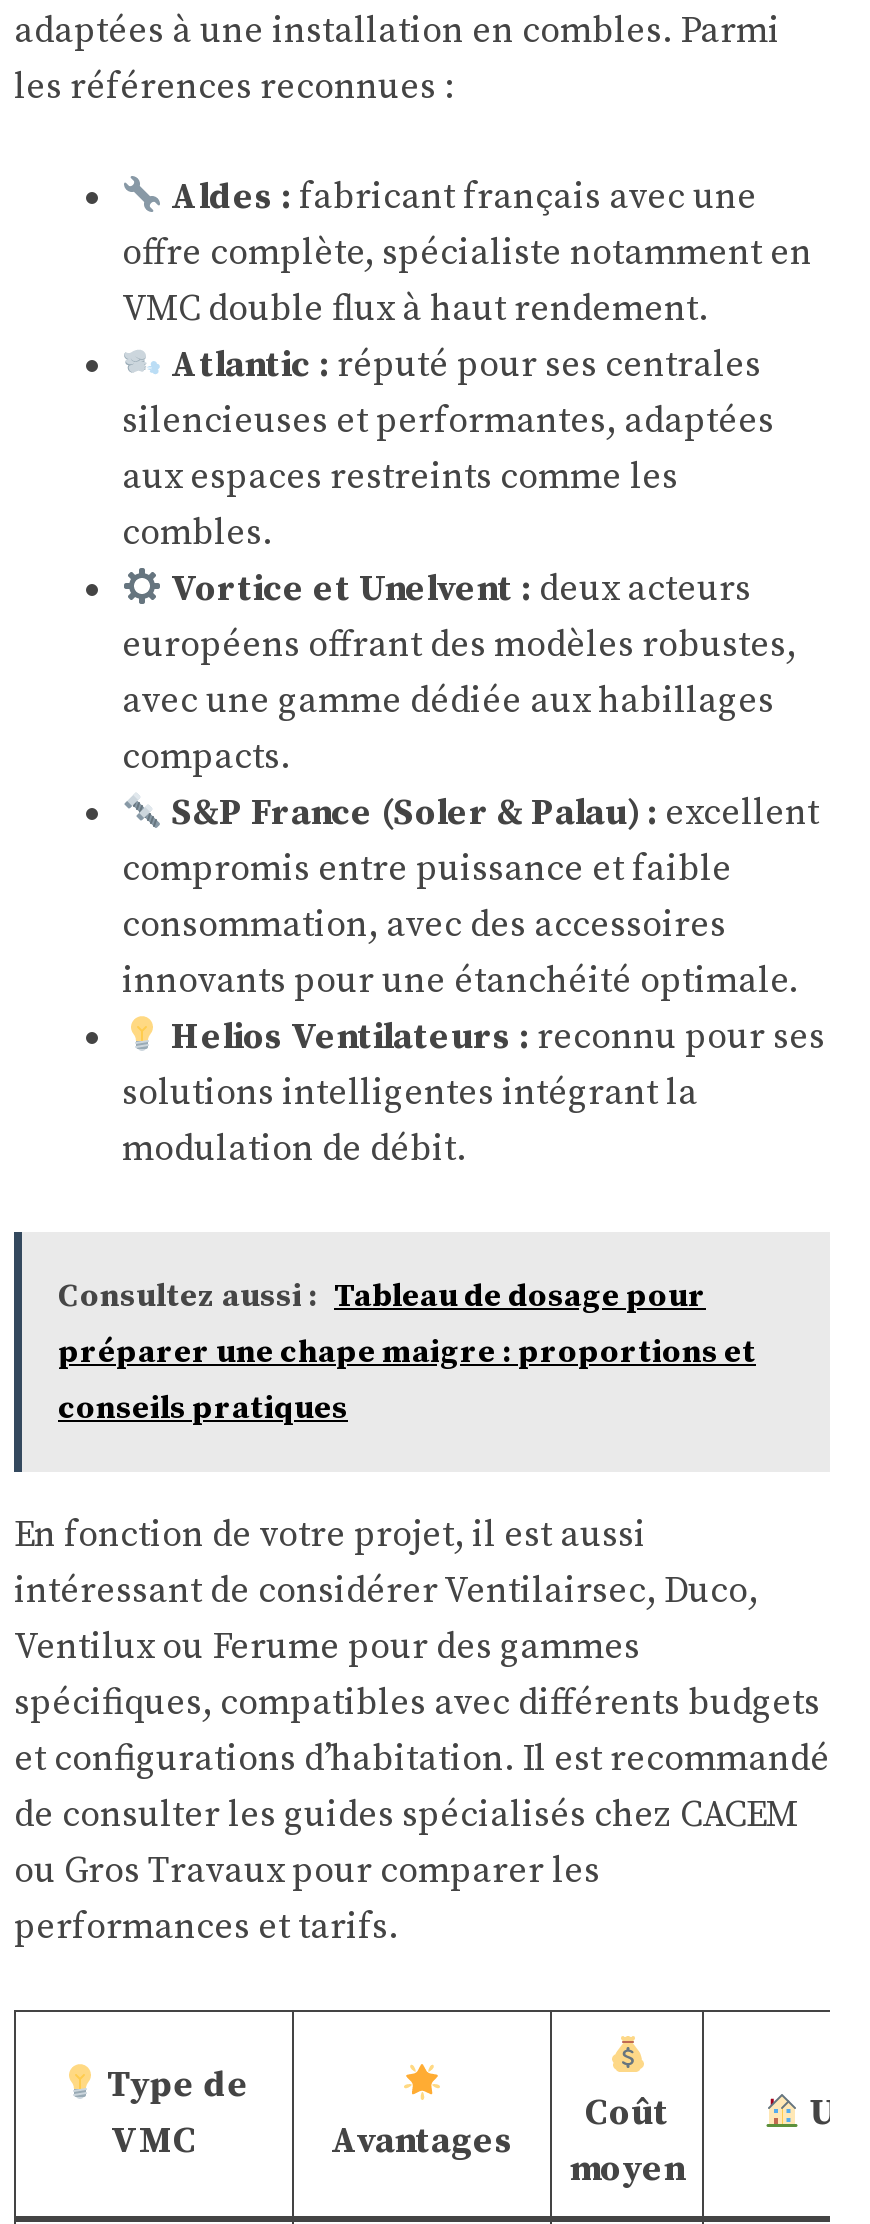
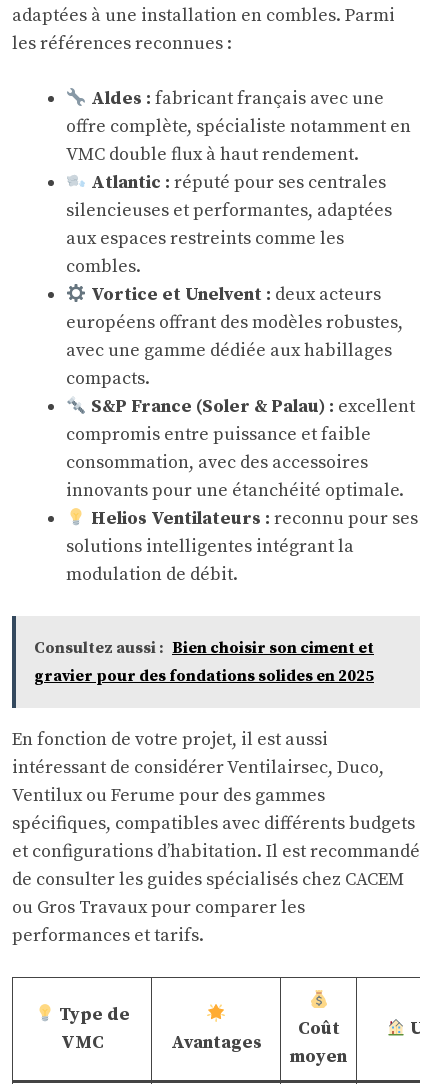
- Consultez aussi : Tableau de dosage pour
- préparer une chape maigre : proportions et
- conseils pratiques
+ Consultez aussi : Bien choisir son ciment et
+ gravier pour des fondations solides en 2025
